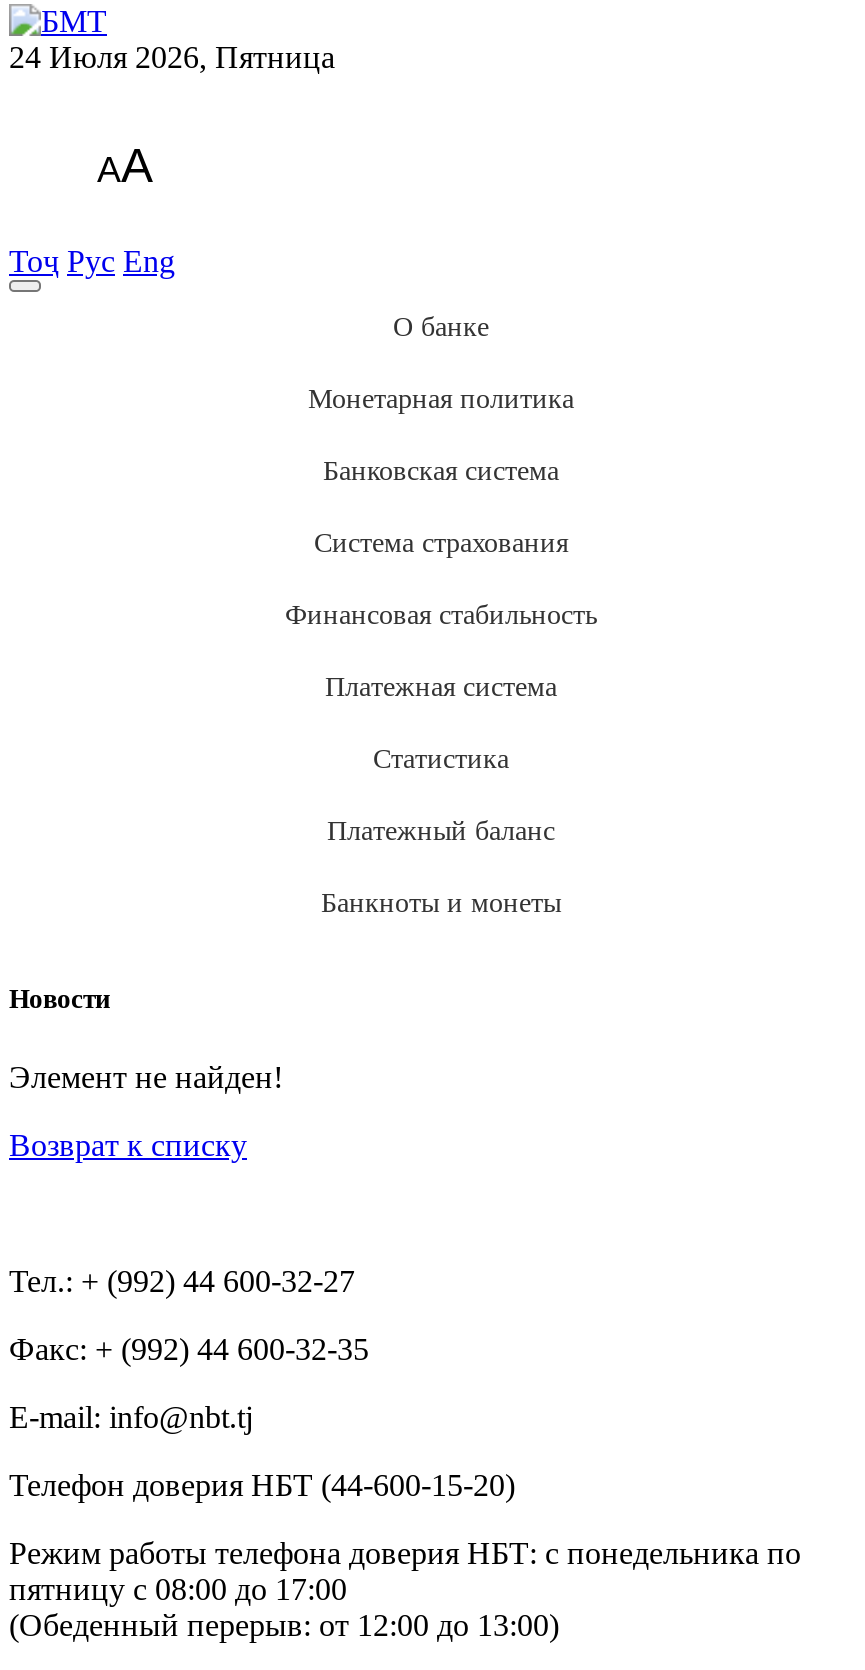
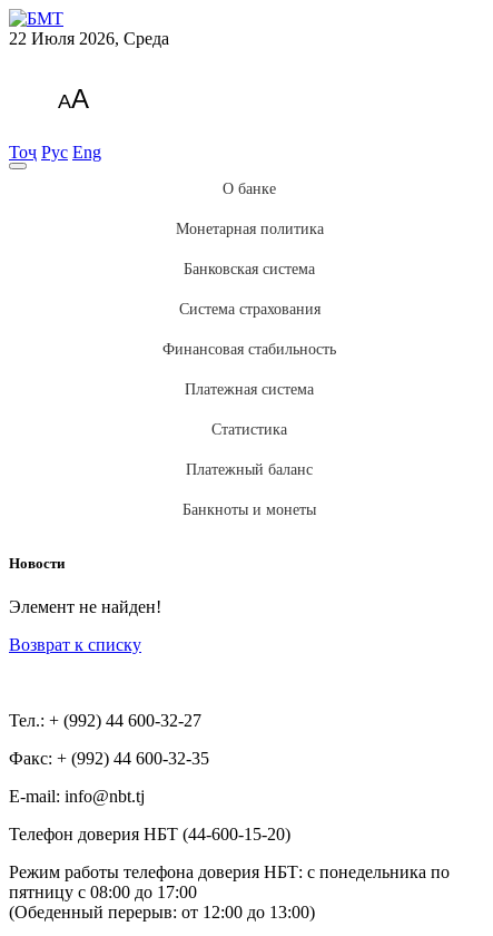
- 24 Июля 2026, Пятница
+ 22 Июля 2026, Среда
